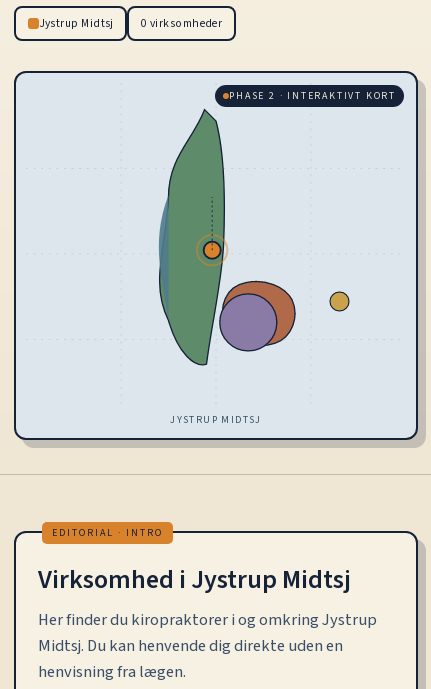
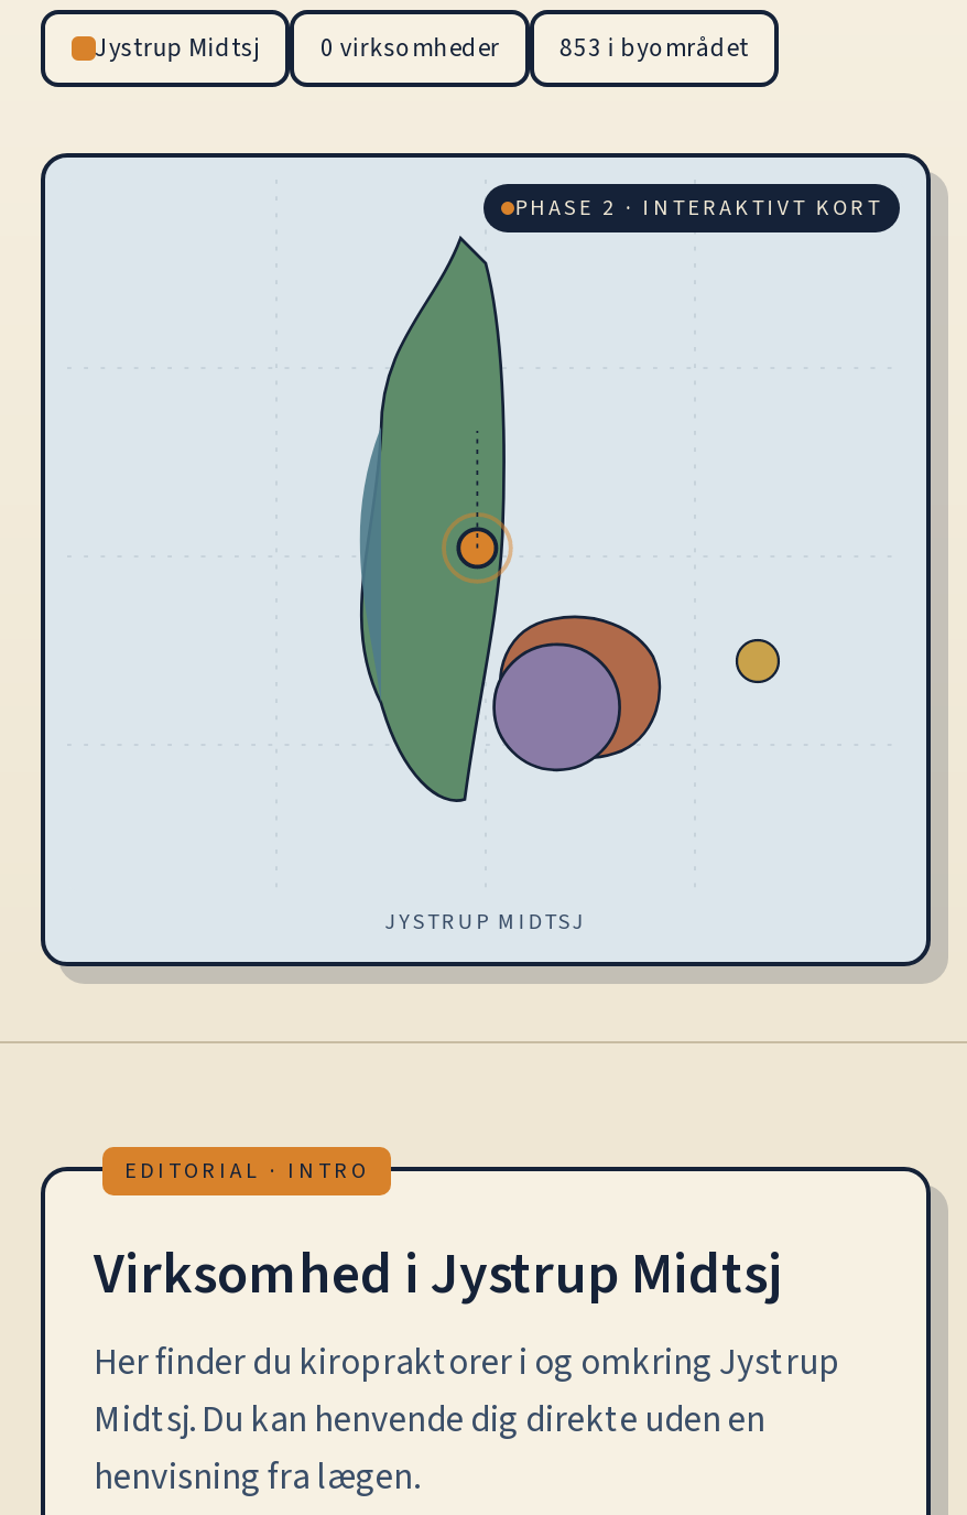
+ 853 i byområdet
